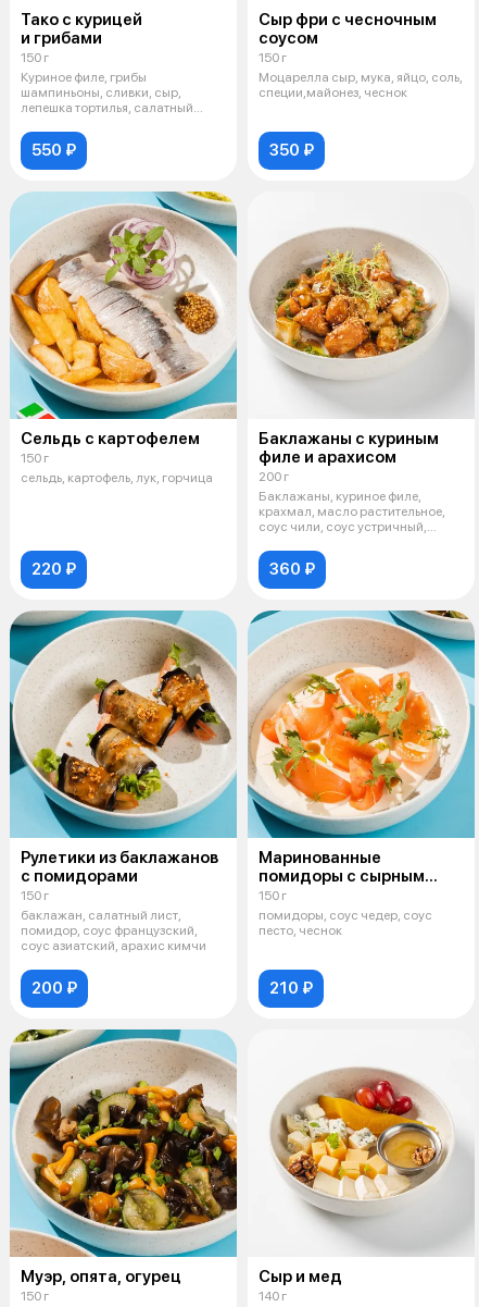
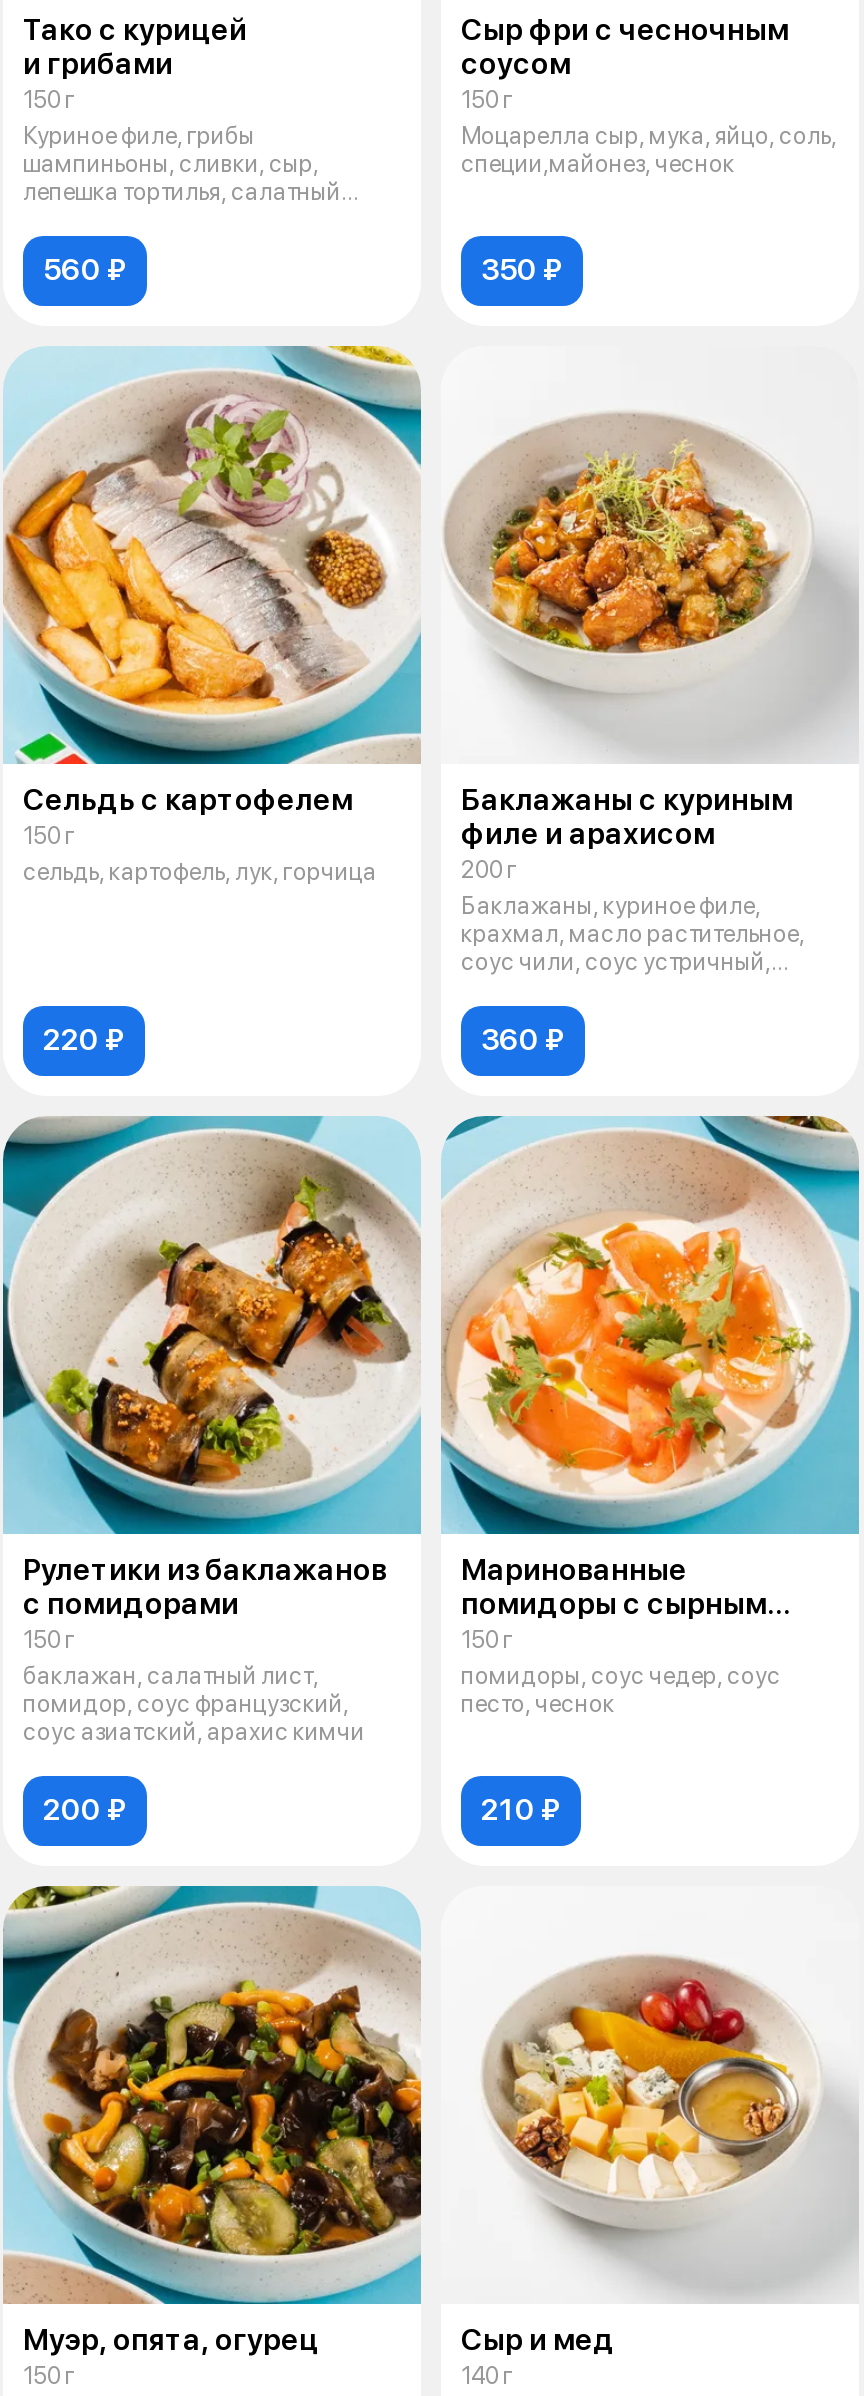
- 550 ₽
+ 560 ₽
